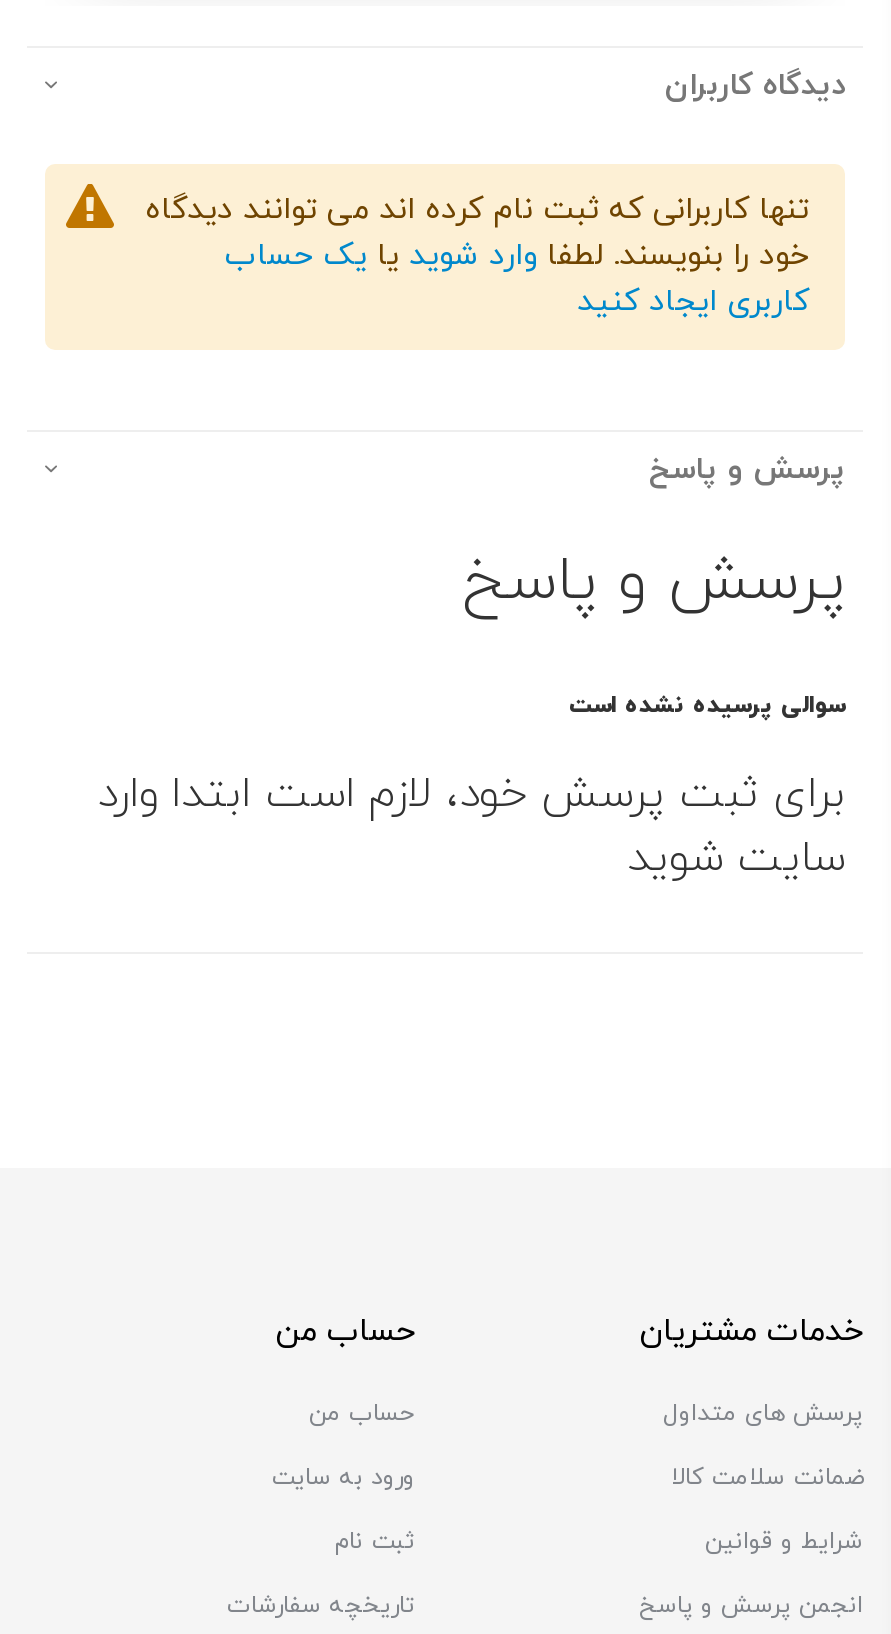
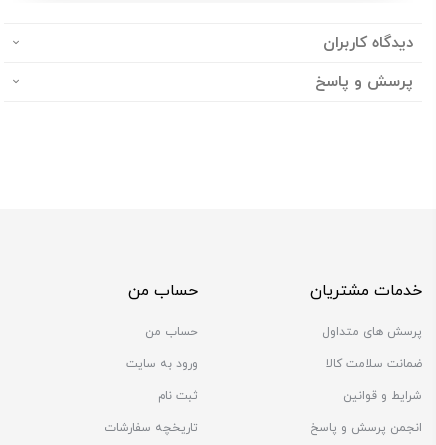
- [image]
- تنها کاربرانی که ثبت نام کرده اند می توانند دیدگاه
- خود را بنویسند. لطفا وارد شوید یا یک حساب
- کاربری ایجاد کنید

- پرسش و پاسخ
- سوالی پرسیده نشده است
- برای ثبت پرسش خود، لازم است ابتدا وارد
- سایت شوید
